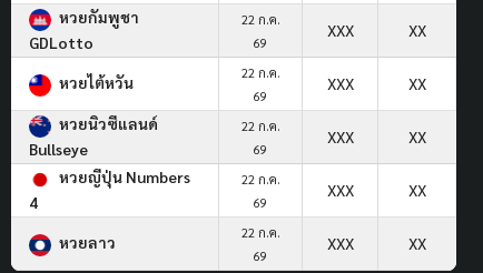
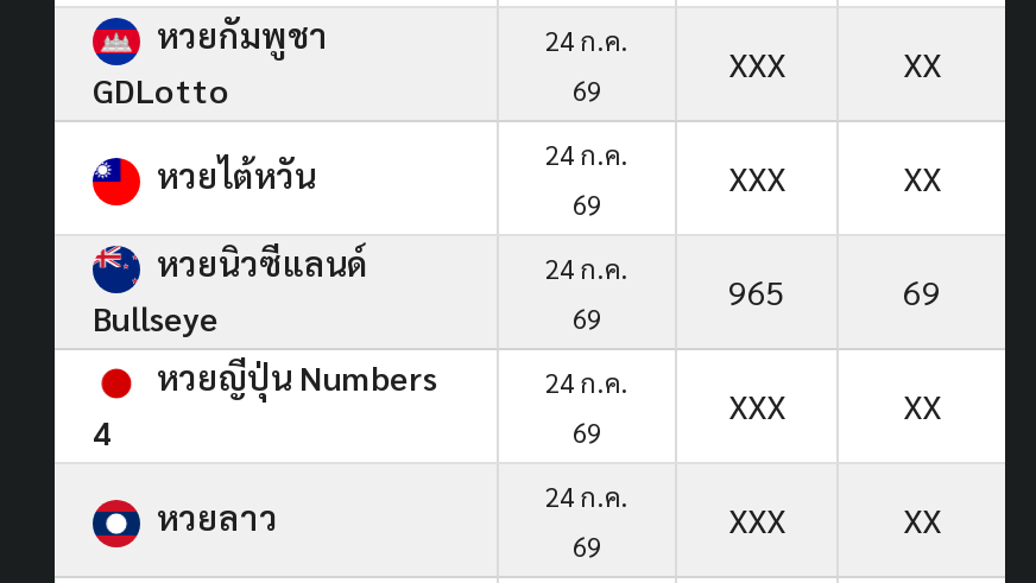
- 22 ก.ค.
+ 24 ก.ค.

- 22 ก.ค.
+ 24 ก.ค.

- 22 ก.ค.
+ 24 ก.ค.

- XXX
- XX
+ 965
+ 69

- 22 ก.ค.
+ 24 ก.ค.

- 22 ก.ค.
+ 24 ก.ค.
